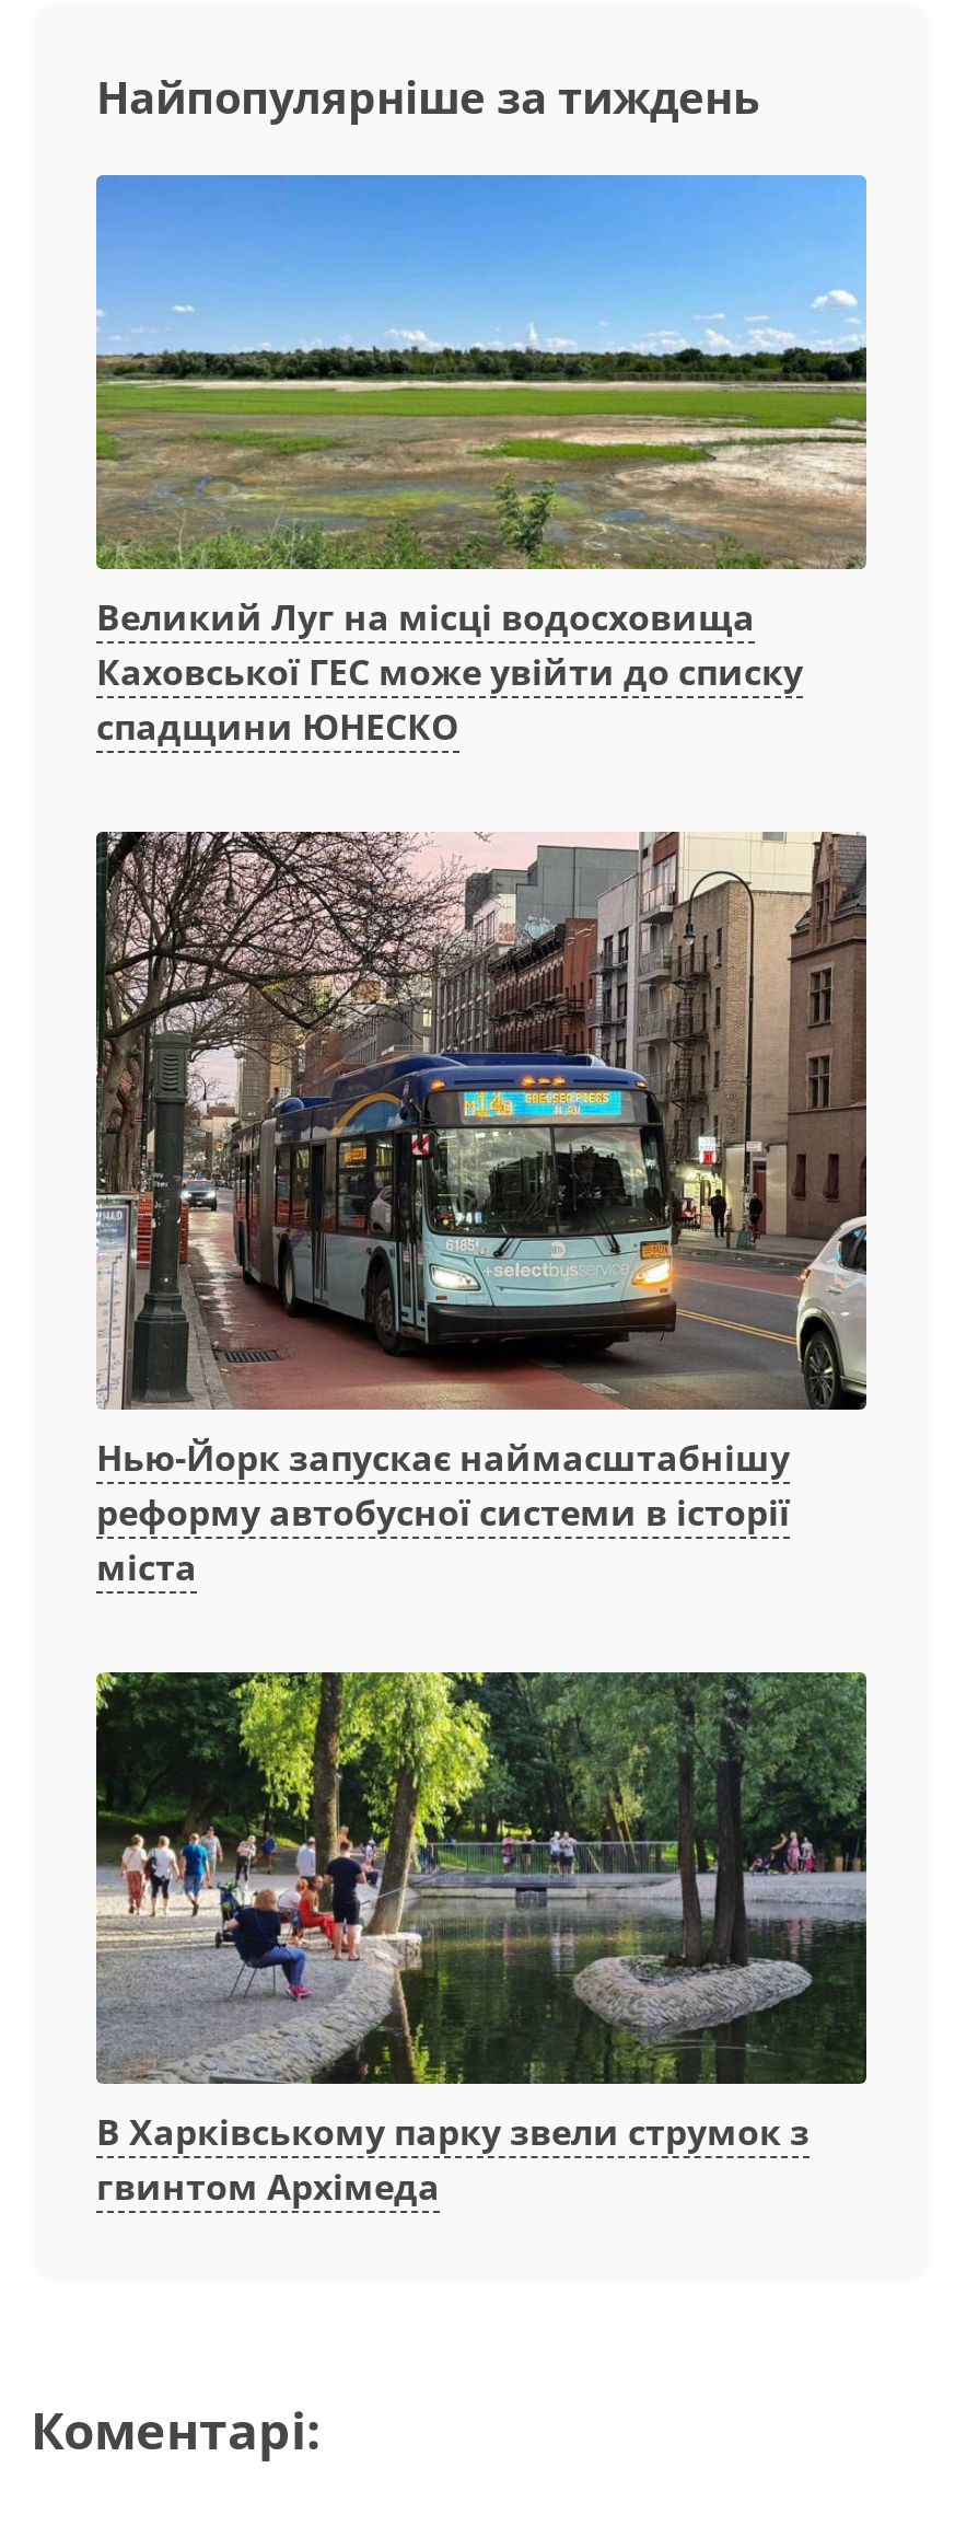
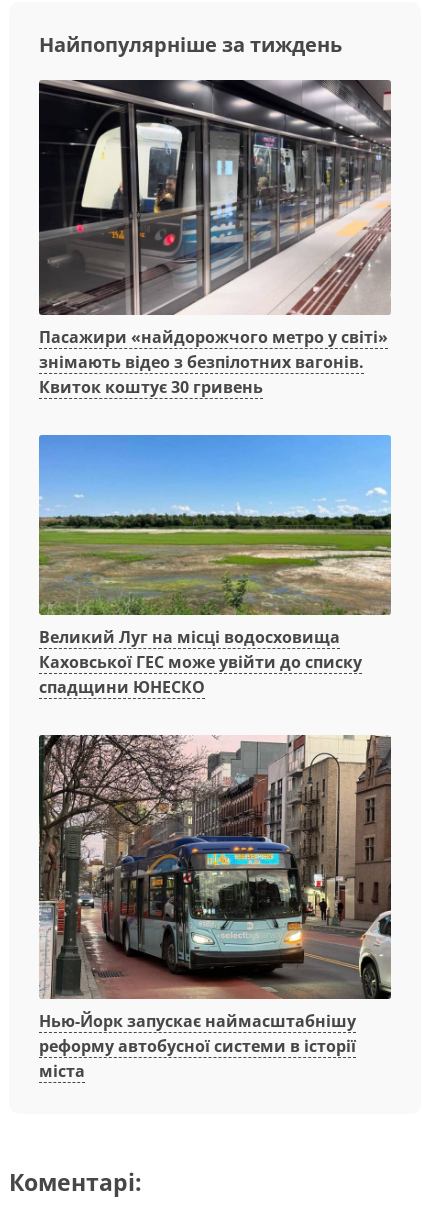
+ [image]
+ Пасажири «найдорожчого метро у світі»
+ знімають відео з безпілотних вагонів.
+ Квиток коштує 30 гривень

moved down: [image] | Великий Луг на місці водосховища | Каховської ГЕС може увійти до списку | спадщини ЮНЕСКО | Нью-Йорк запускає наймасштабнішу | реформу автобусної системи в історії | міста

- [image]
- В Харківському парку звели струмок з
- гвинтом Архімеда
